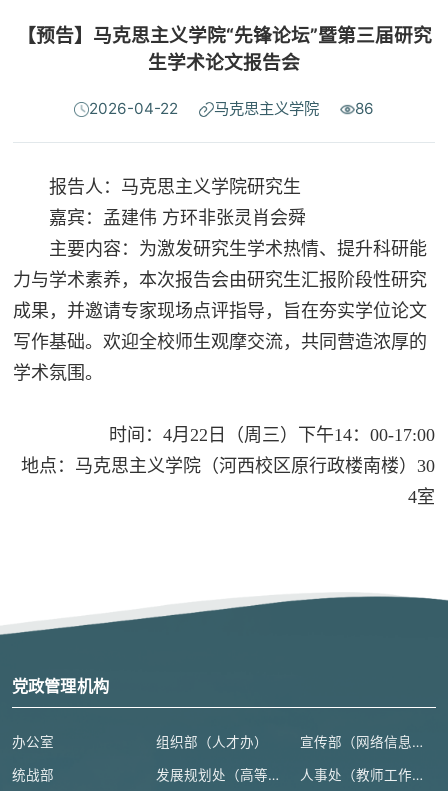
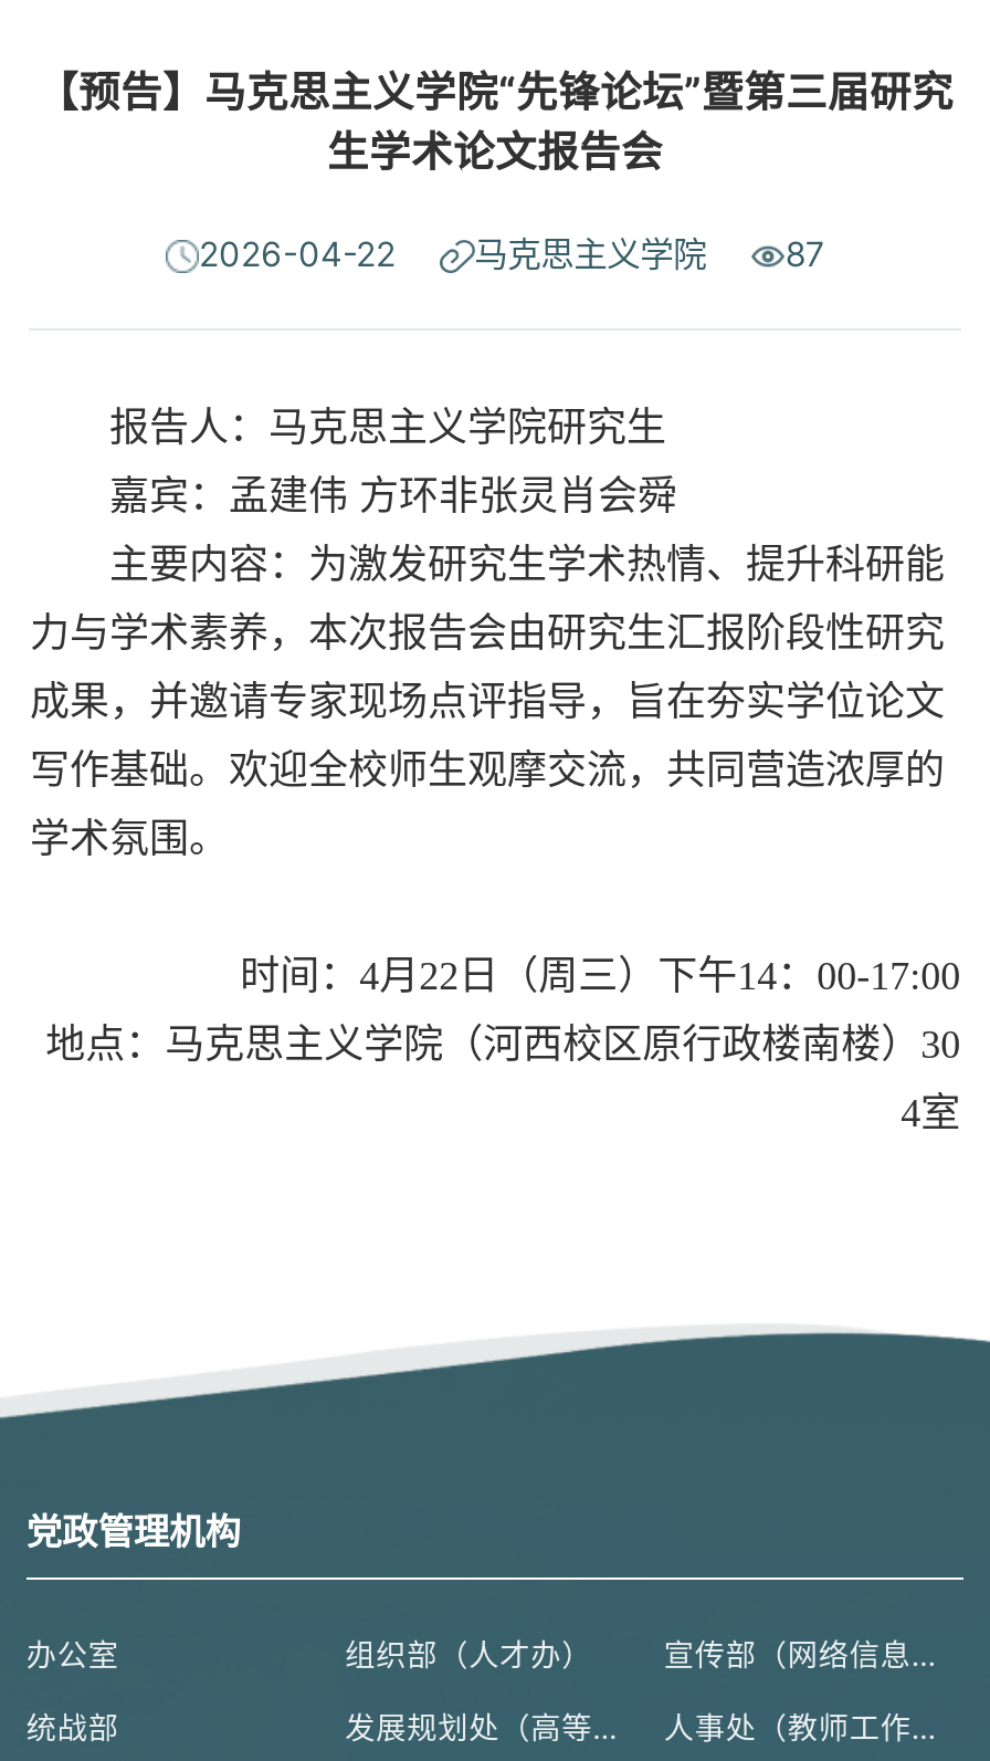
- 2026-04-22 马克思主义学院 86
+ 2026-04-22 马克思主义学院 87
